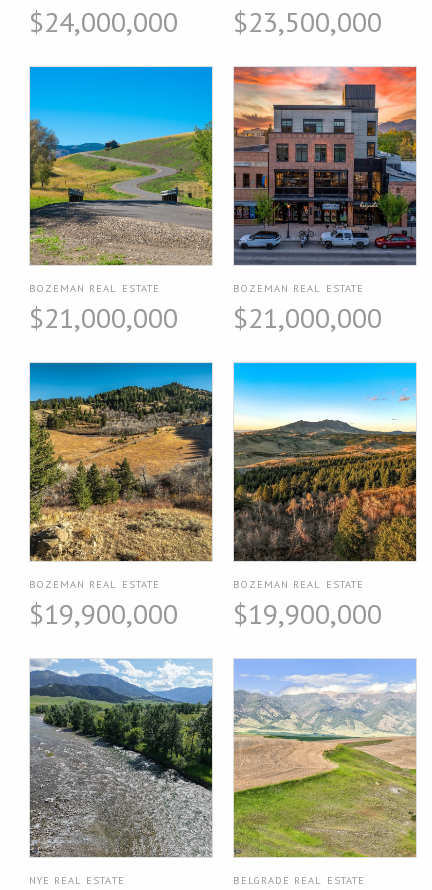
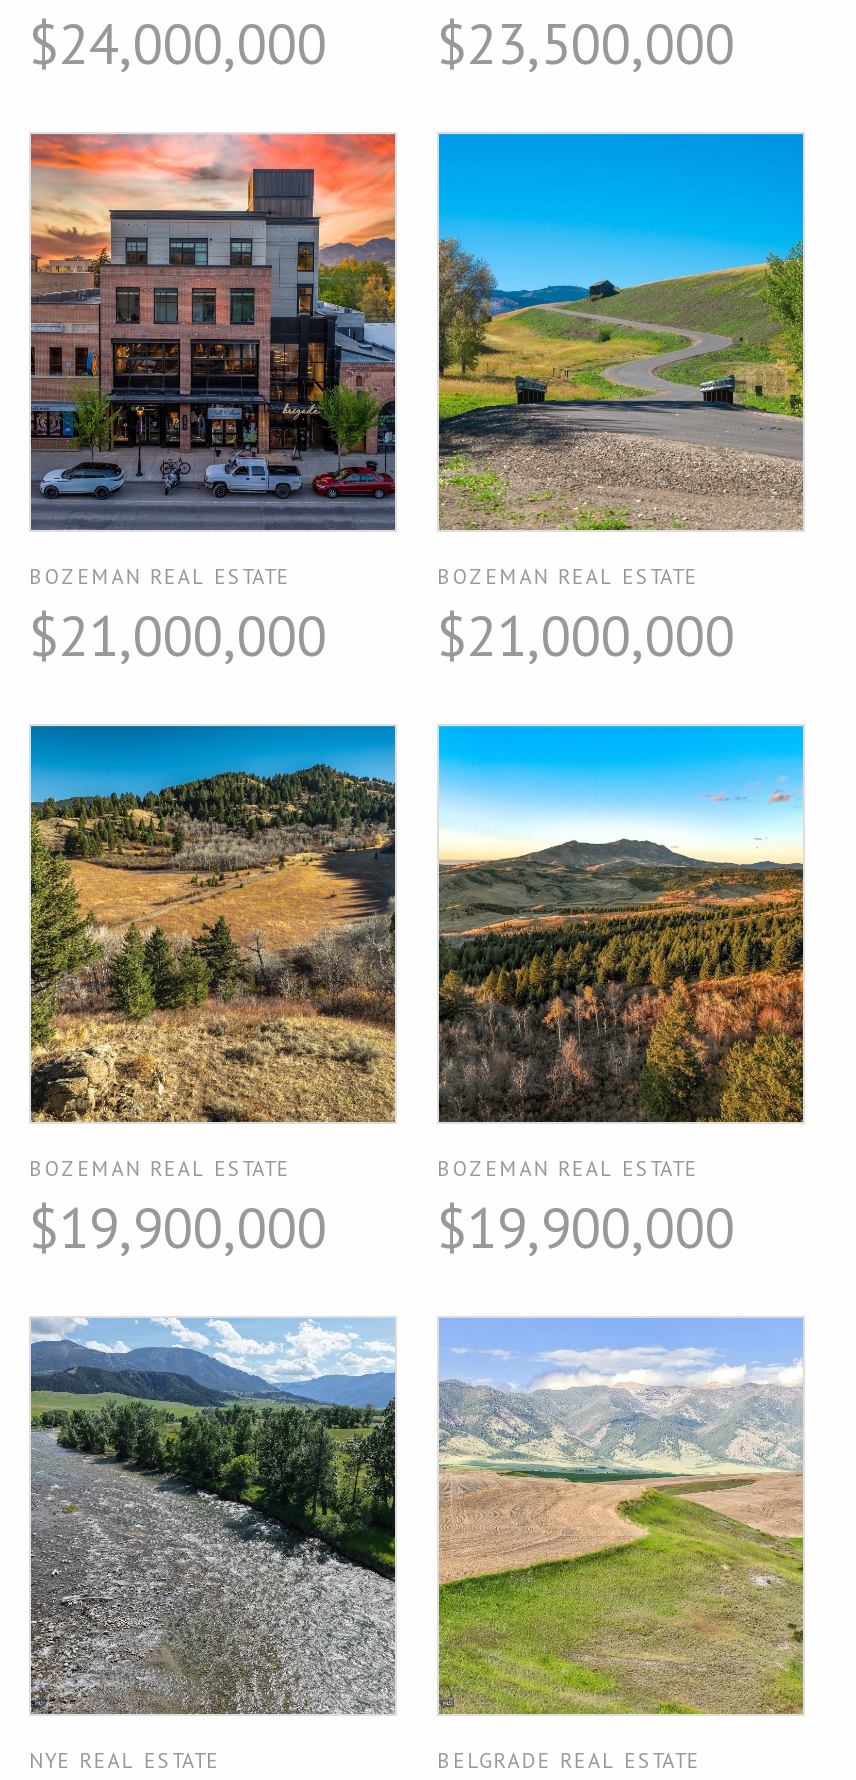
- [image]
+ [image]

- [image]
+ [image]
